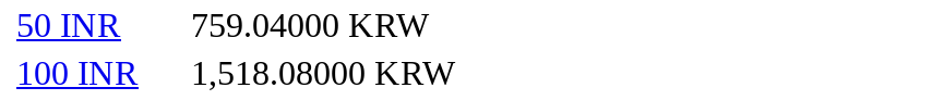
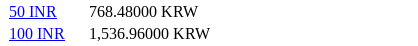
- 50 INR 759.04000 KRW
+ 50 INR 768.48000 KRW

- 100 INR 1,518.08000 KRW
+ 100 INR 1,536.96000 KRW
